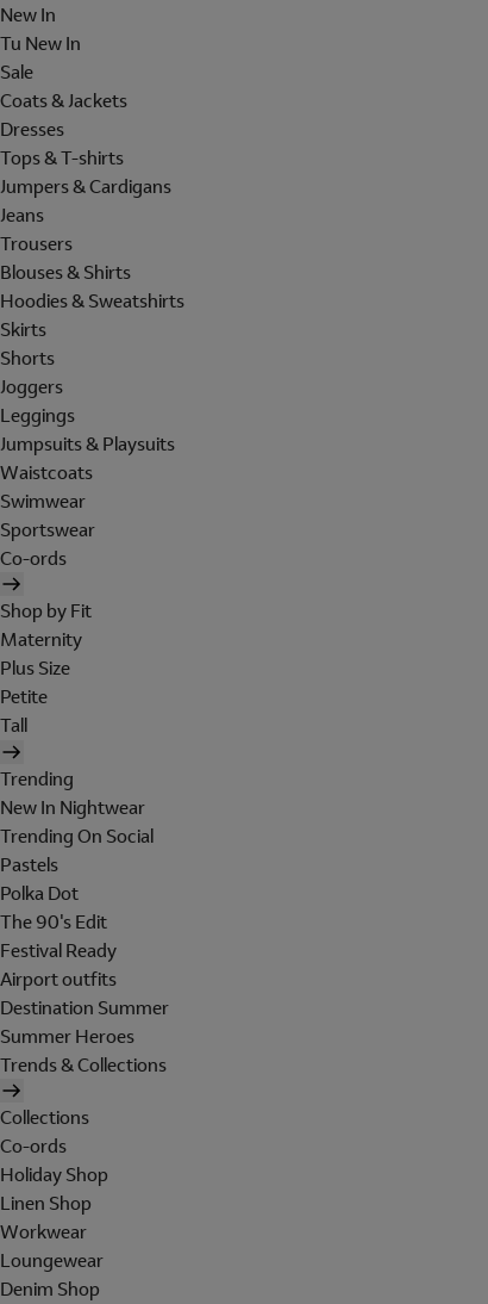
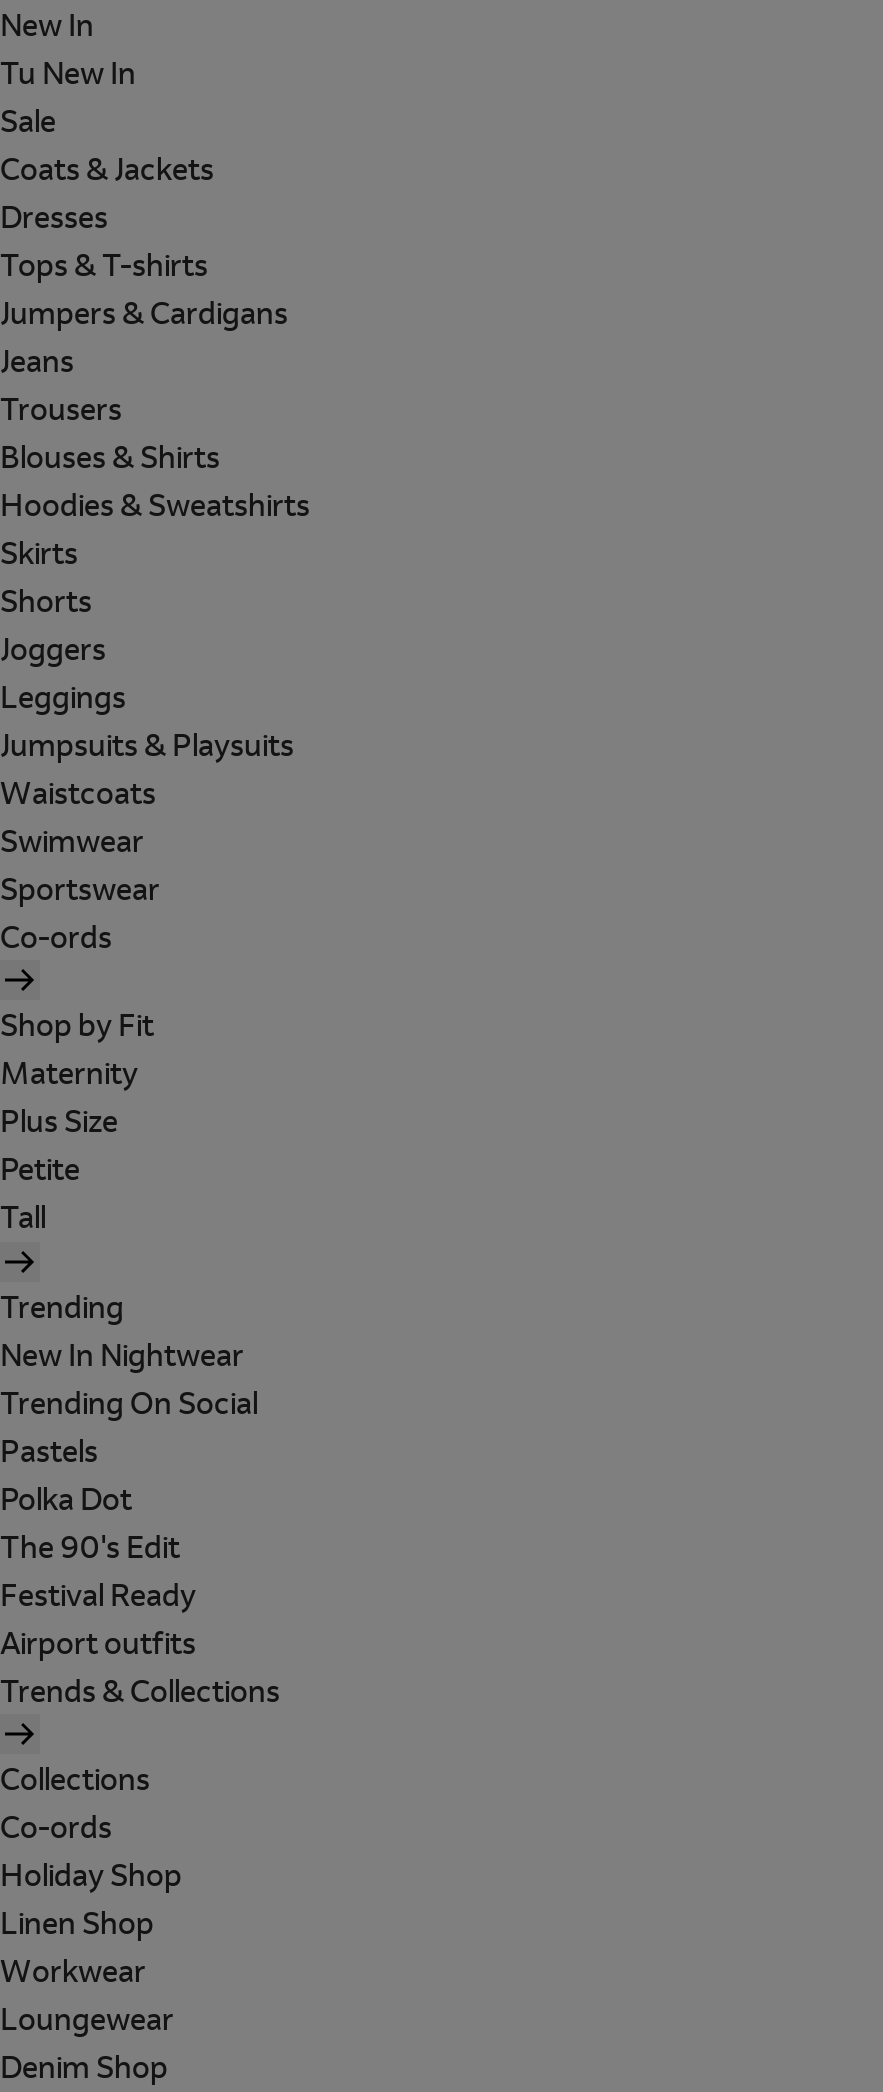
- Destination Summer
- Summer Heroes
